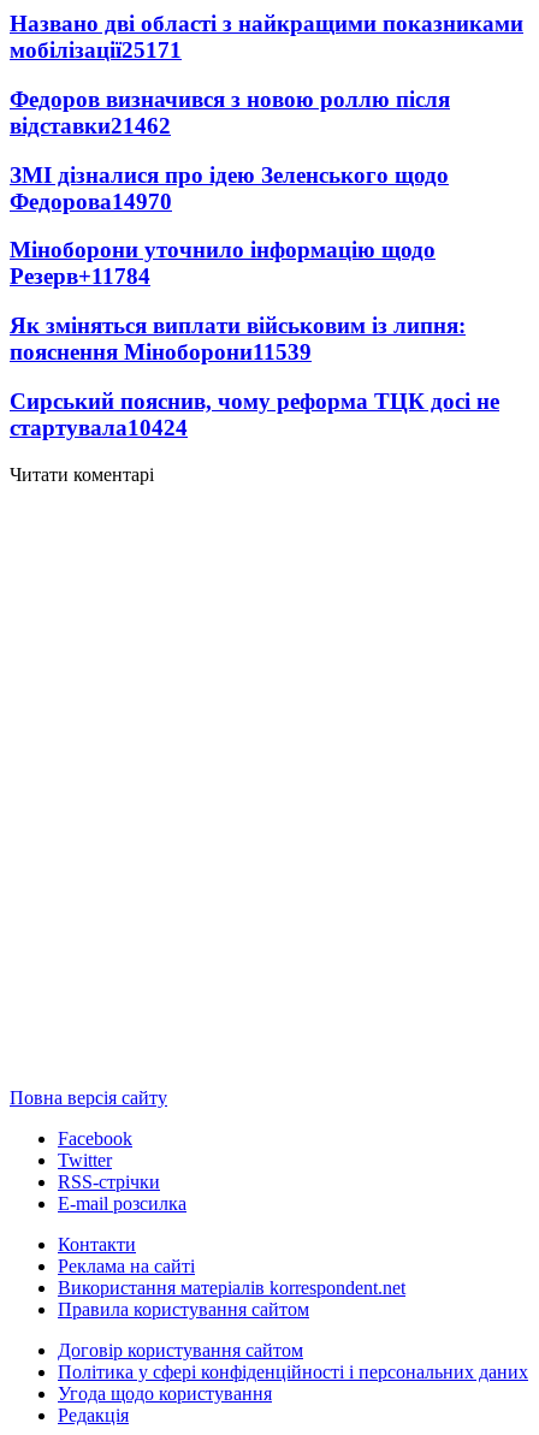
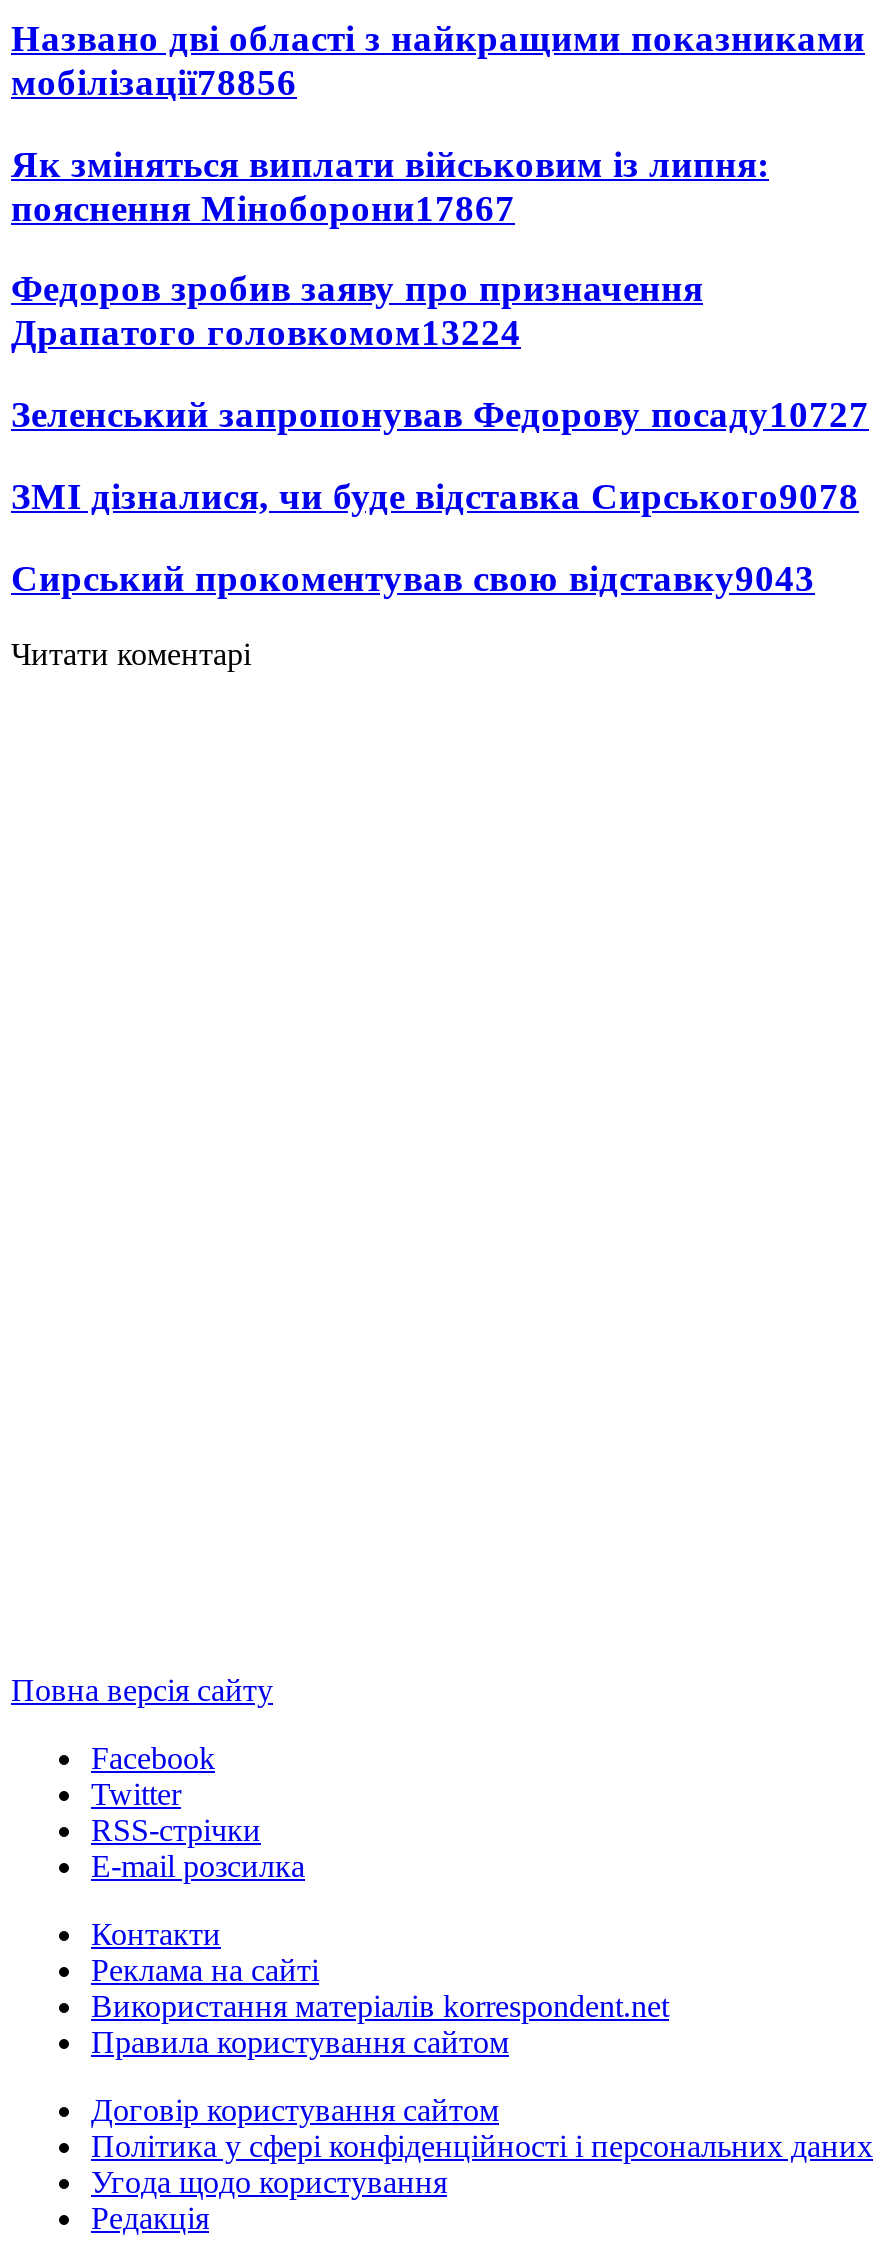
- мобілізації25171
- Федоров визначився з новою роллю після
- відставки21462
- ЗМІ дізналися про ідею Зеленського щодо
- Федорова14970
- Міноборони уточнило інформацію щодо
- Резерв+11784
+ мобілізації78856

moved up: Як зміняться виплати військовим із липня:

- пояснення Міноборони11539
- Сирський пояснив, чому реформа ТЦК досі не
- стартувала10424
+ пояснення Міноборони17867
+ Федоров зробив заяву про призначення
+ Драпатого головкомом13224
+ Зеленський запропонував Федорову посаду10727
+ ЗМІ дізналися, чи буде відставка Сирського9078
+ Сирський прокоментував свою відставку9043
